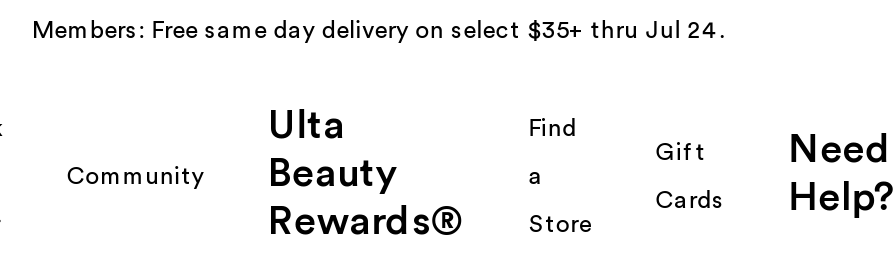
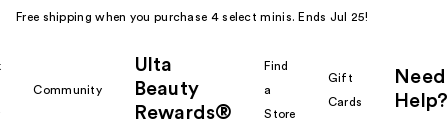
- Members: Free same day delivery on select $35+ thru Jul 24.
+ Free shipping when you purchase 4 select minis. Ends Jul 25!
